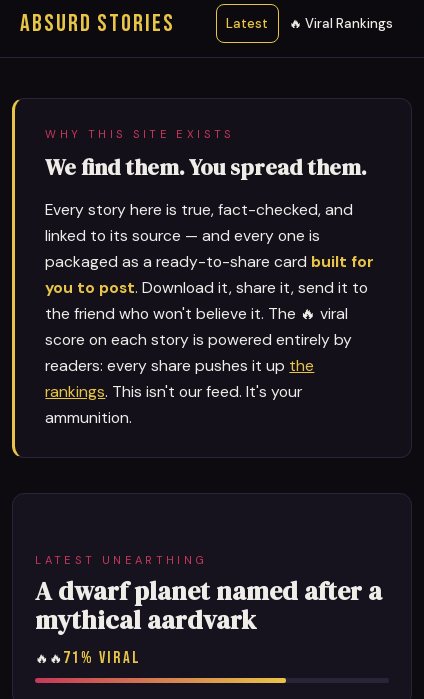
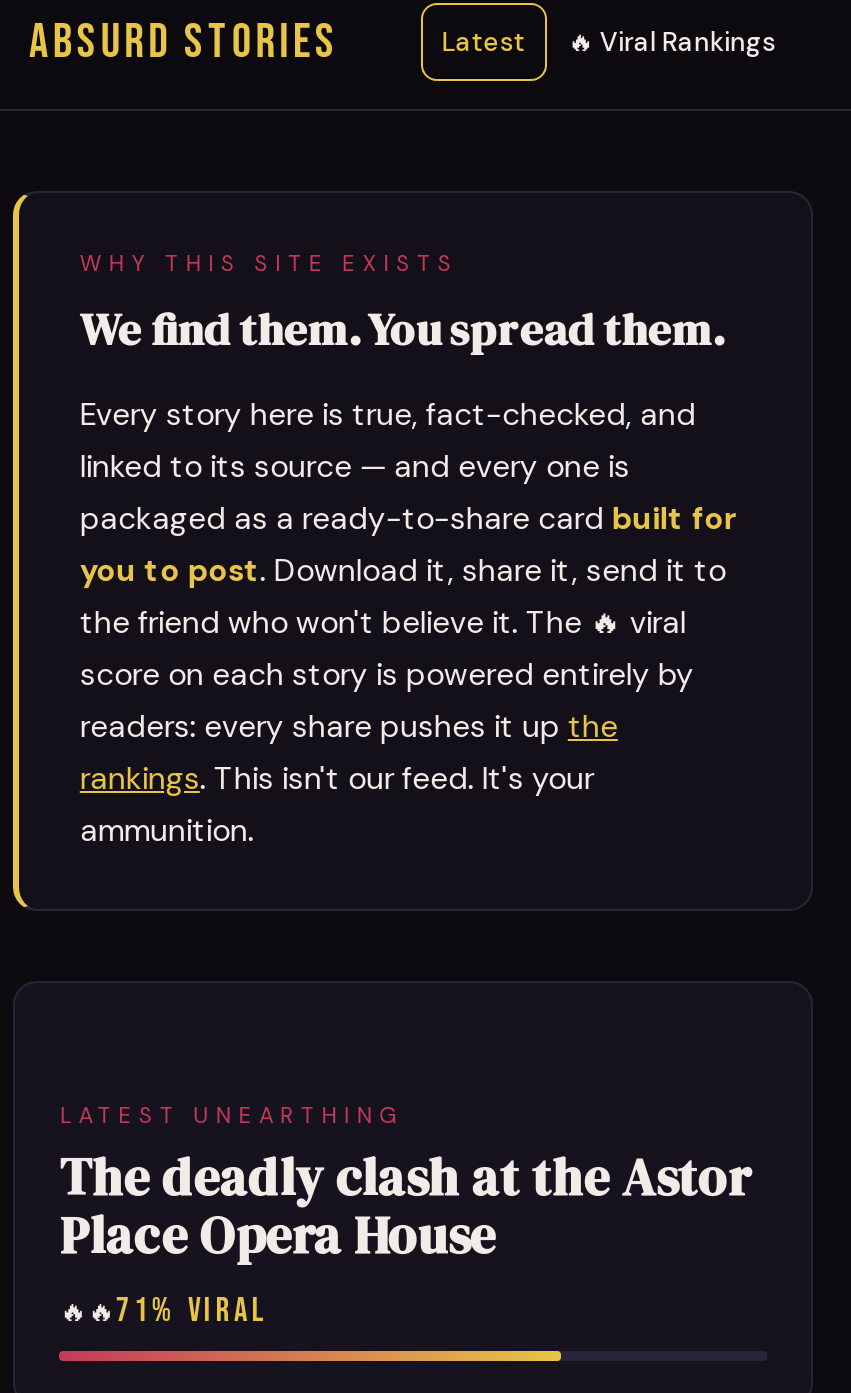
- A dwarf planet named after a
- mythical aardvark
+ The deadly clash at the Astor
+ Place Opera House
